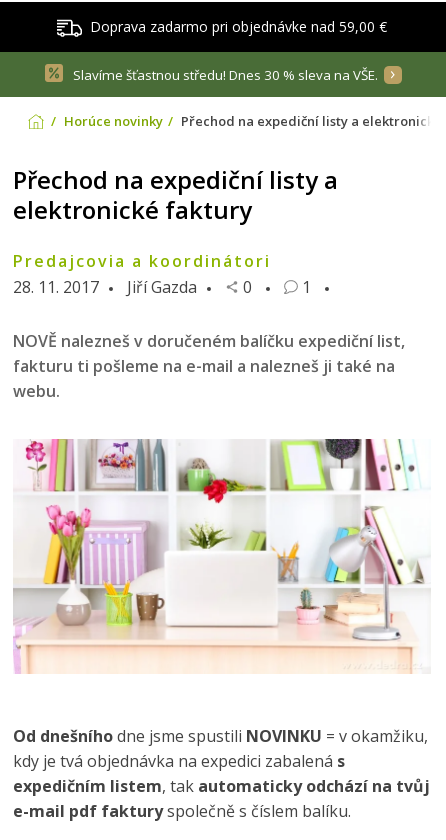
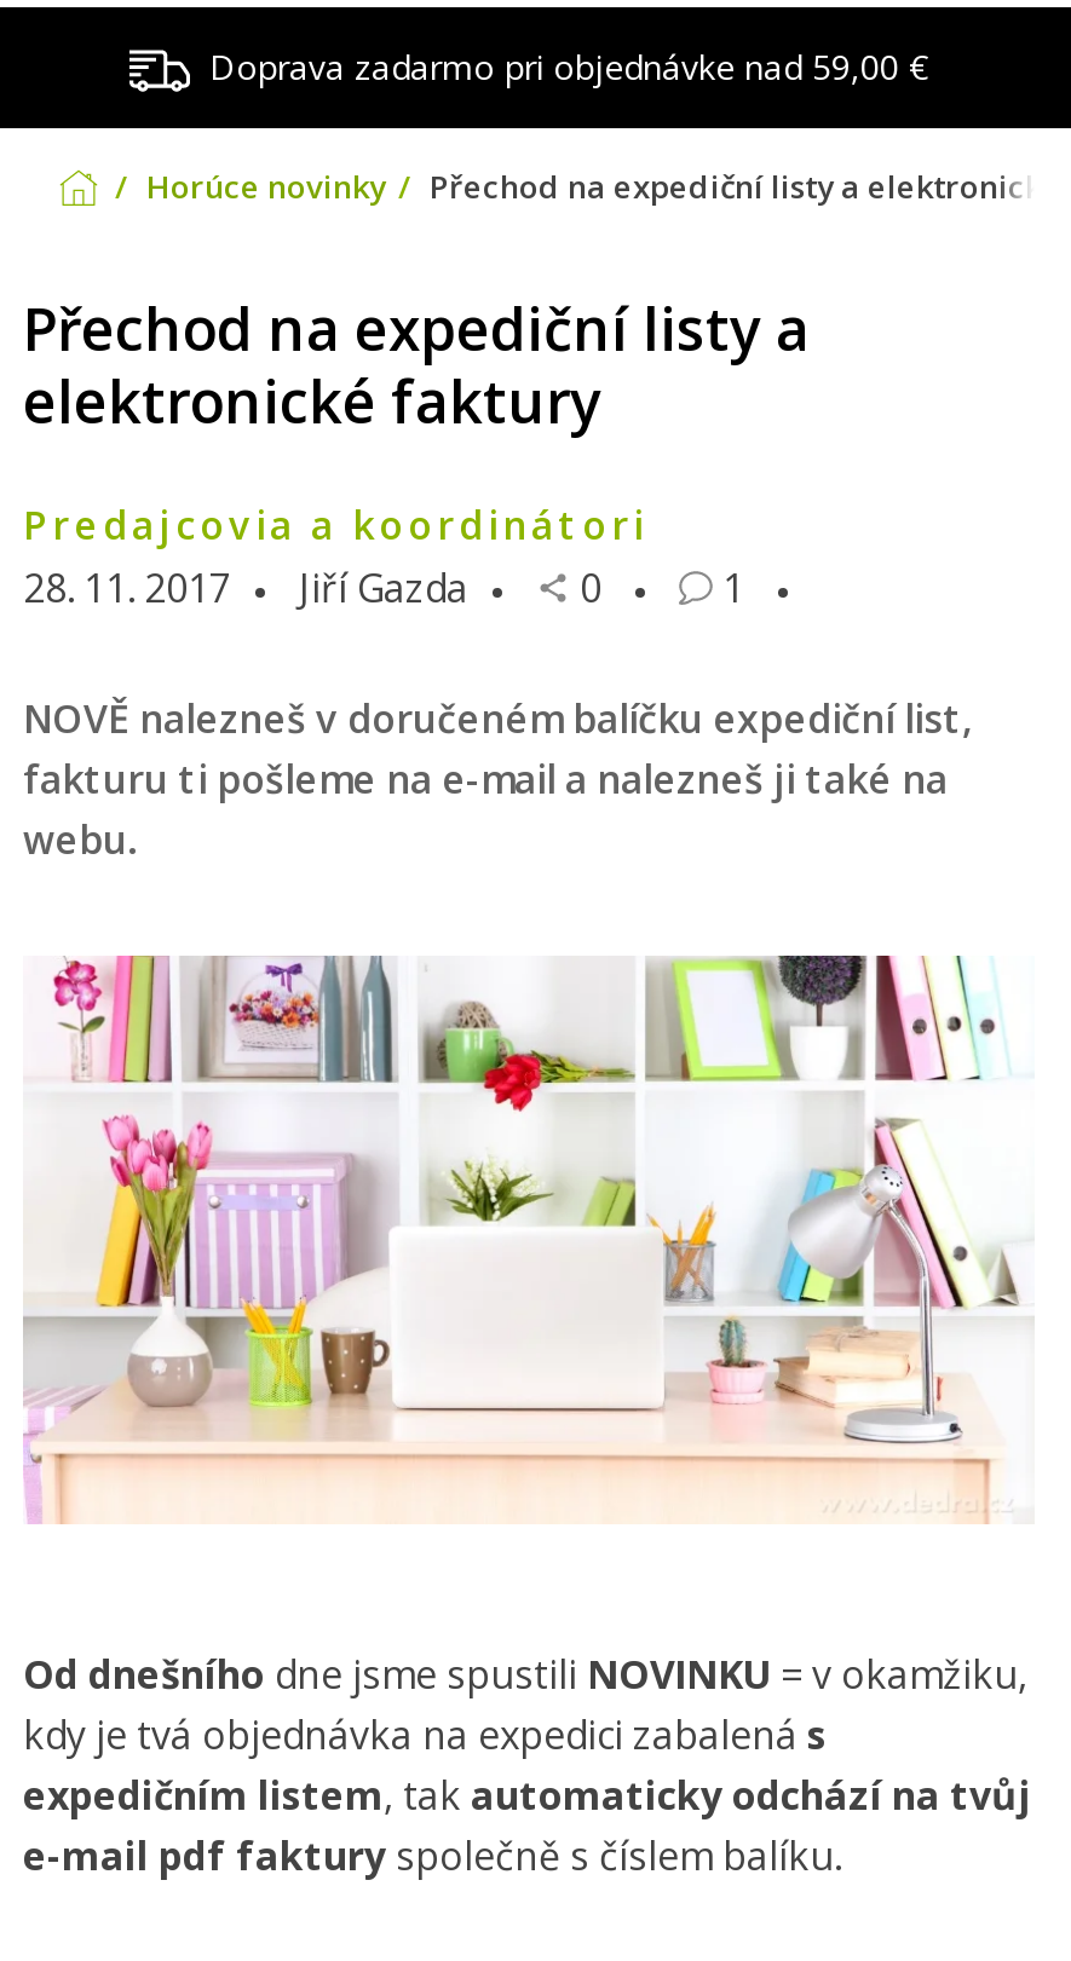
- Slavíme šťastnou středu! Dnes 30 % sleva na VŠE.
